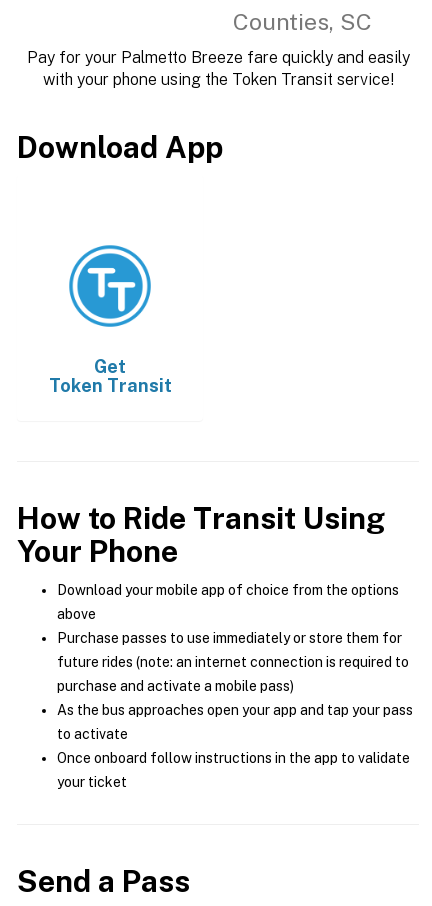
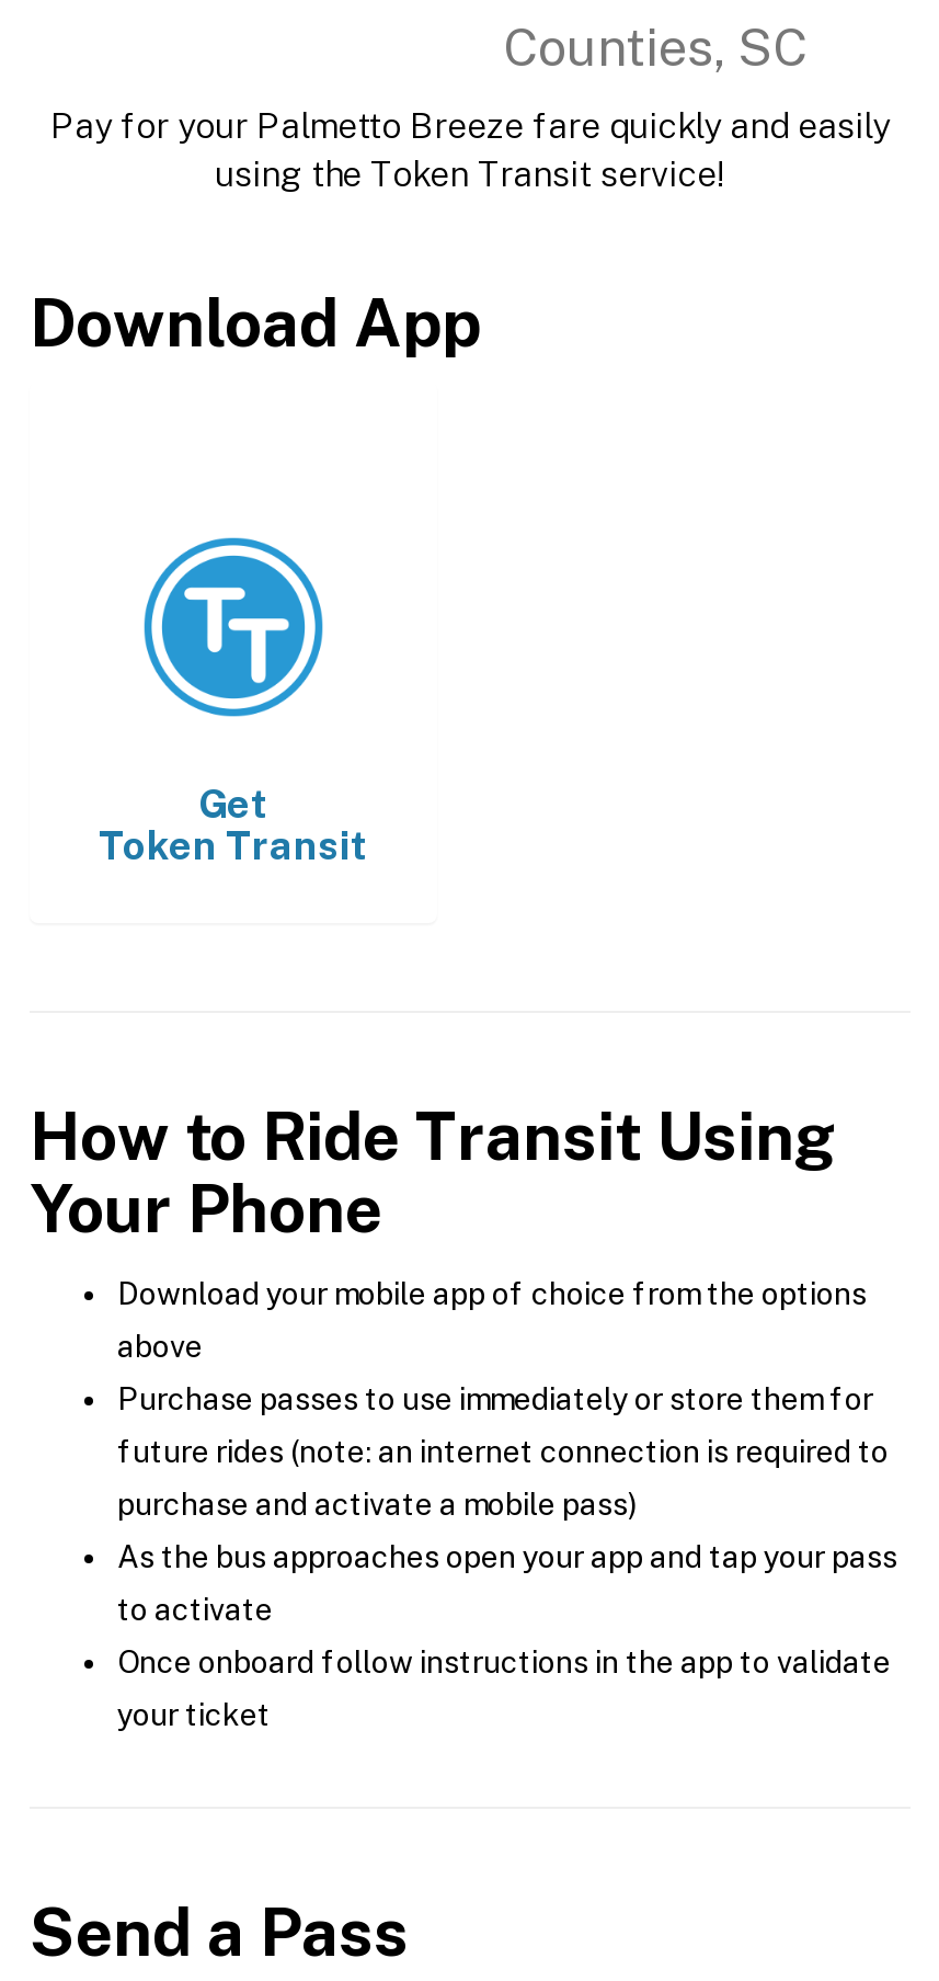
- with your phone using the Token Transit service!
+ using the Token Transit service!
